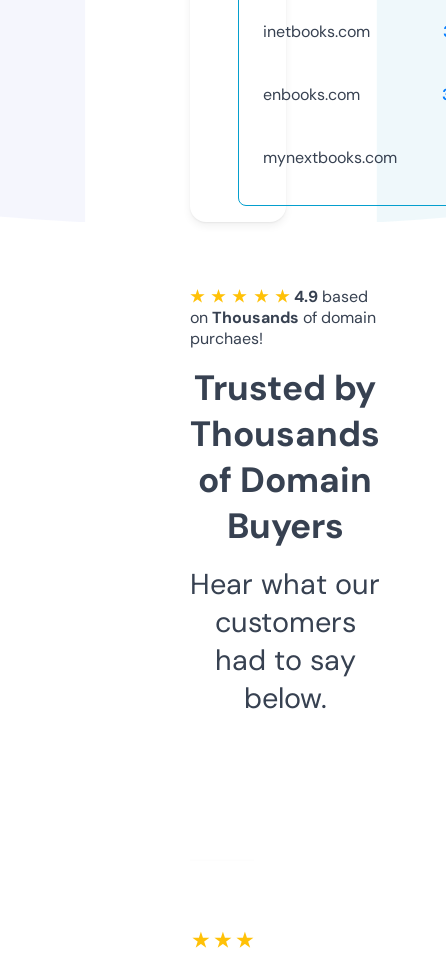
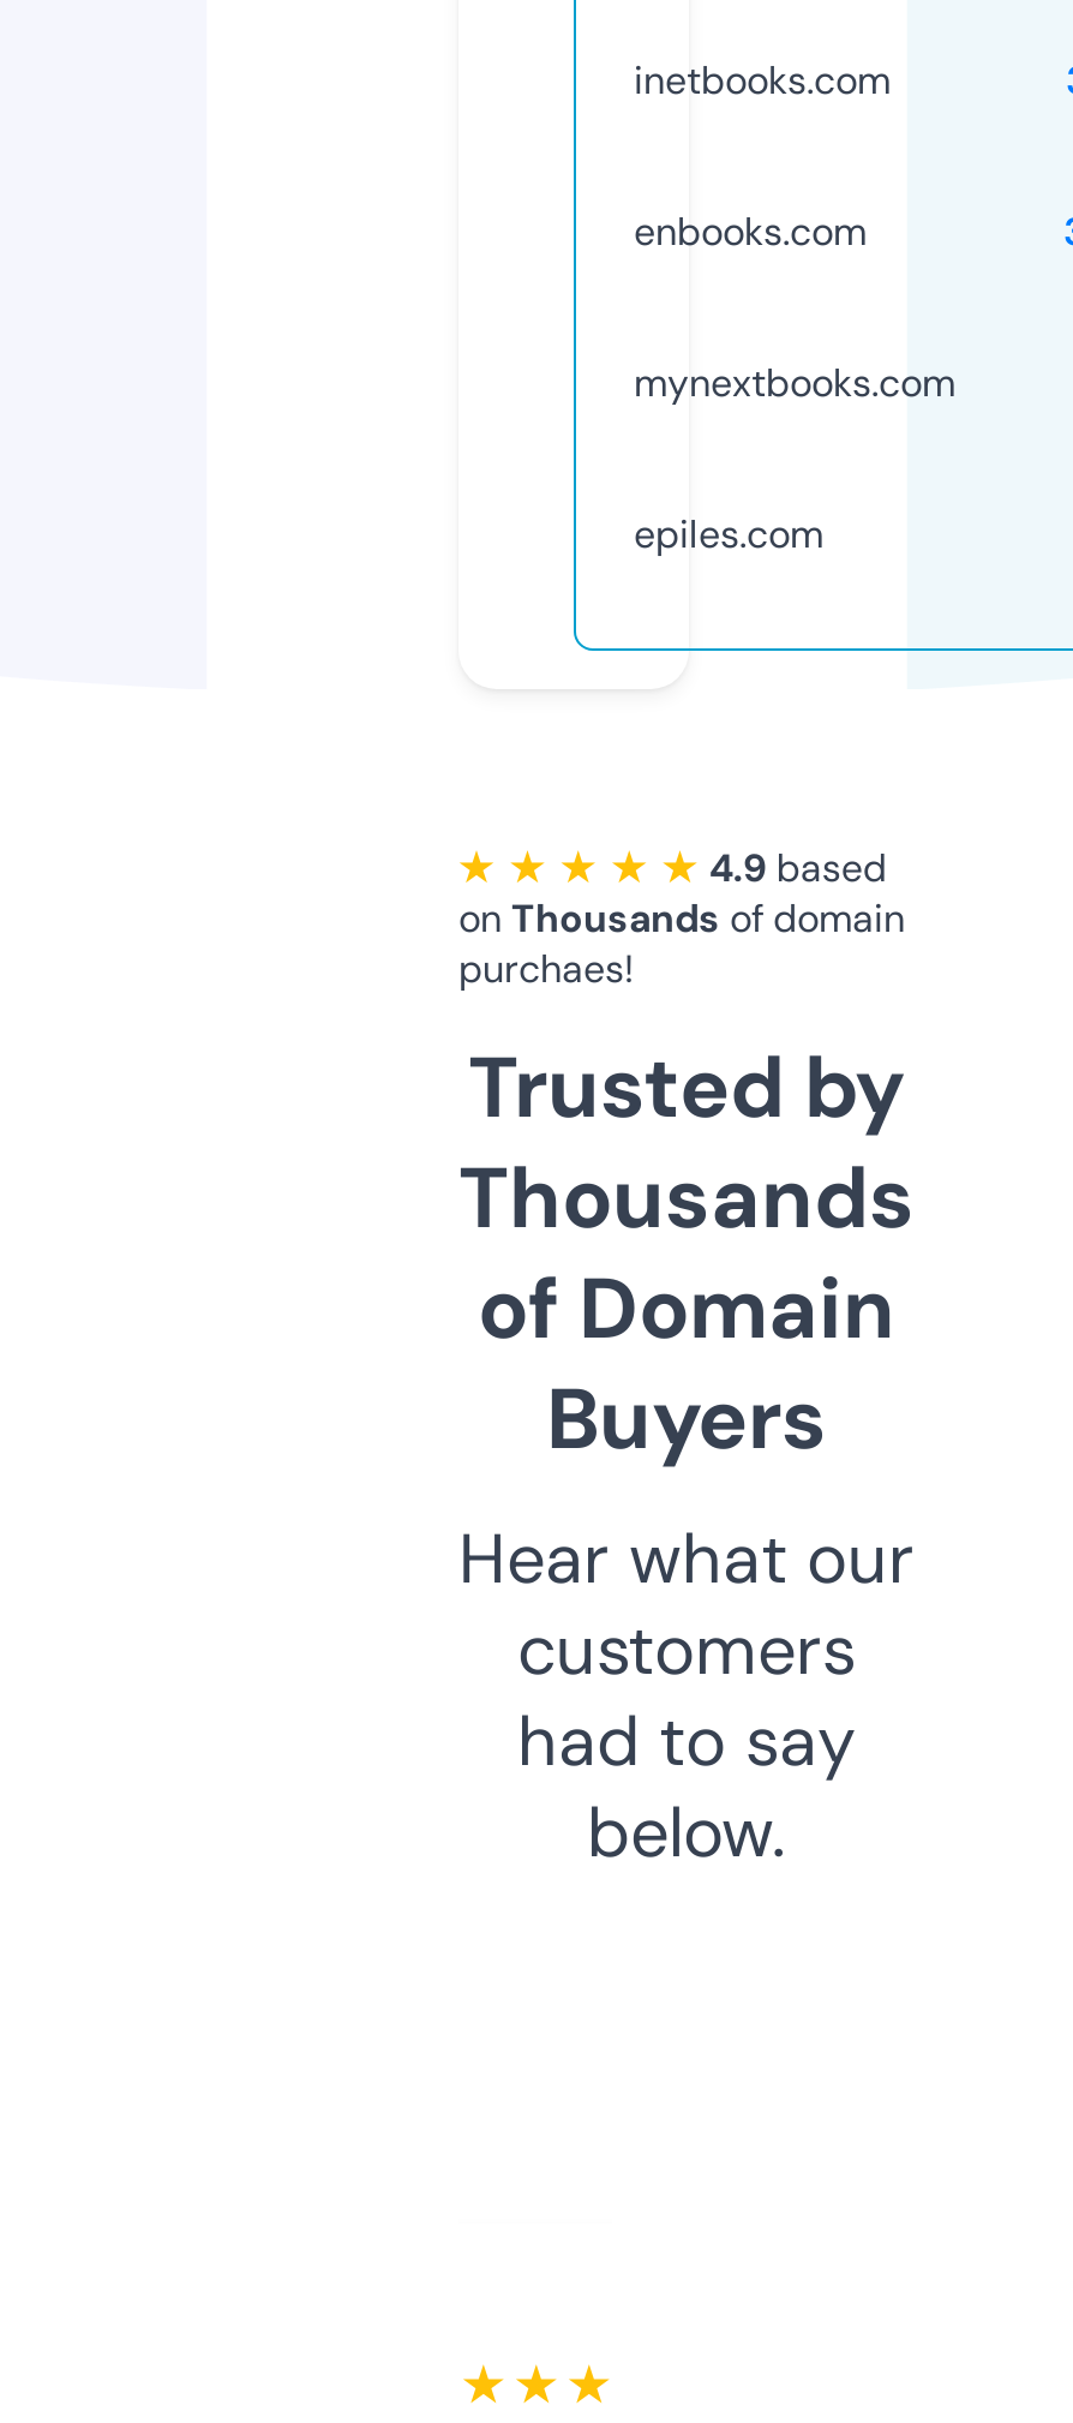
+ epiles.com
